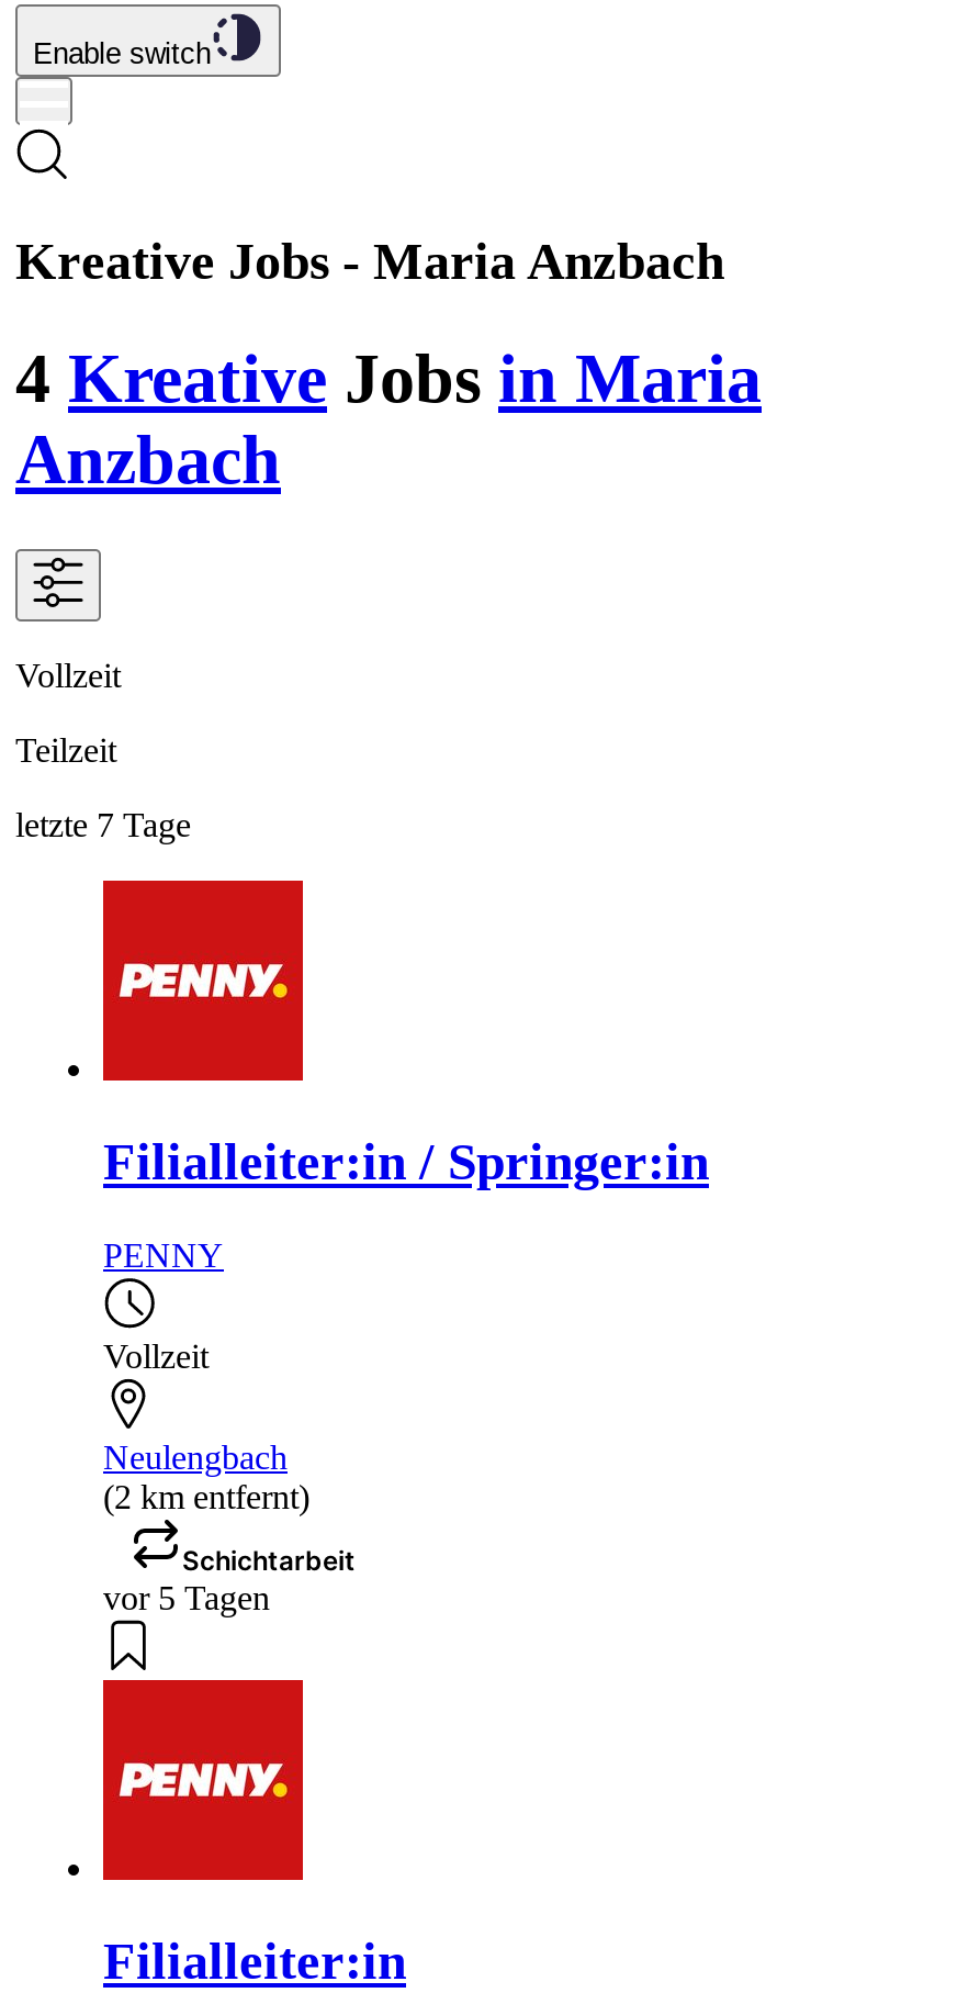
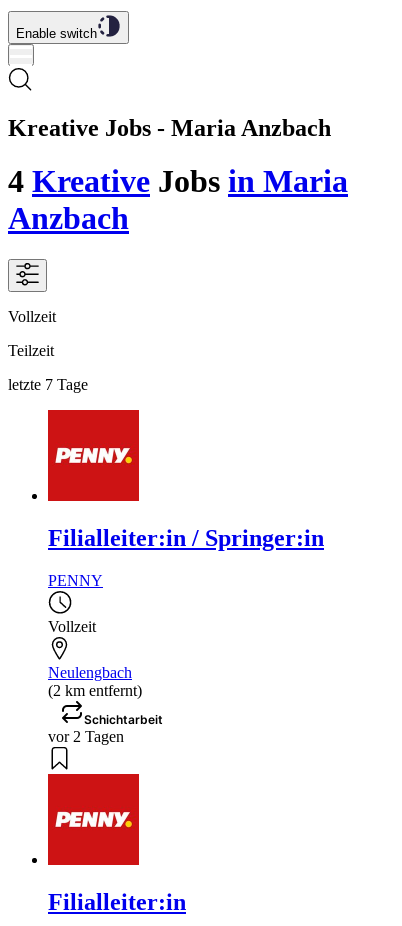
- vor 5 Tagen
+ vor 2 Tagen
